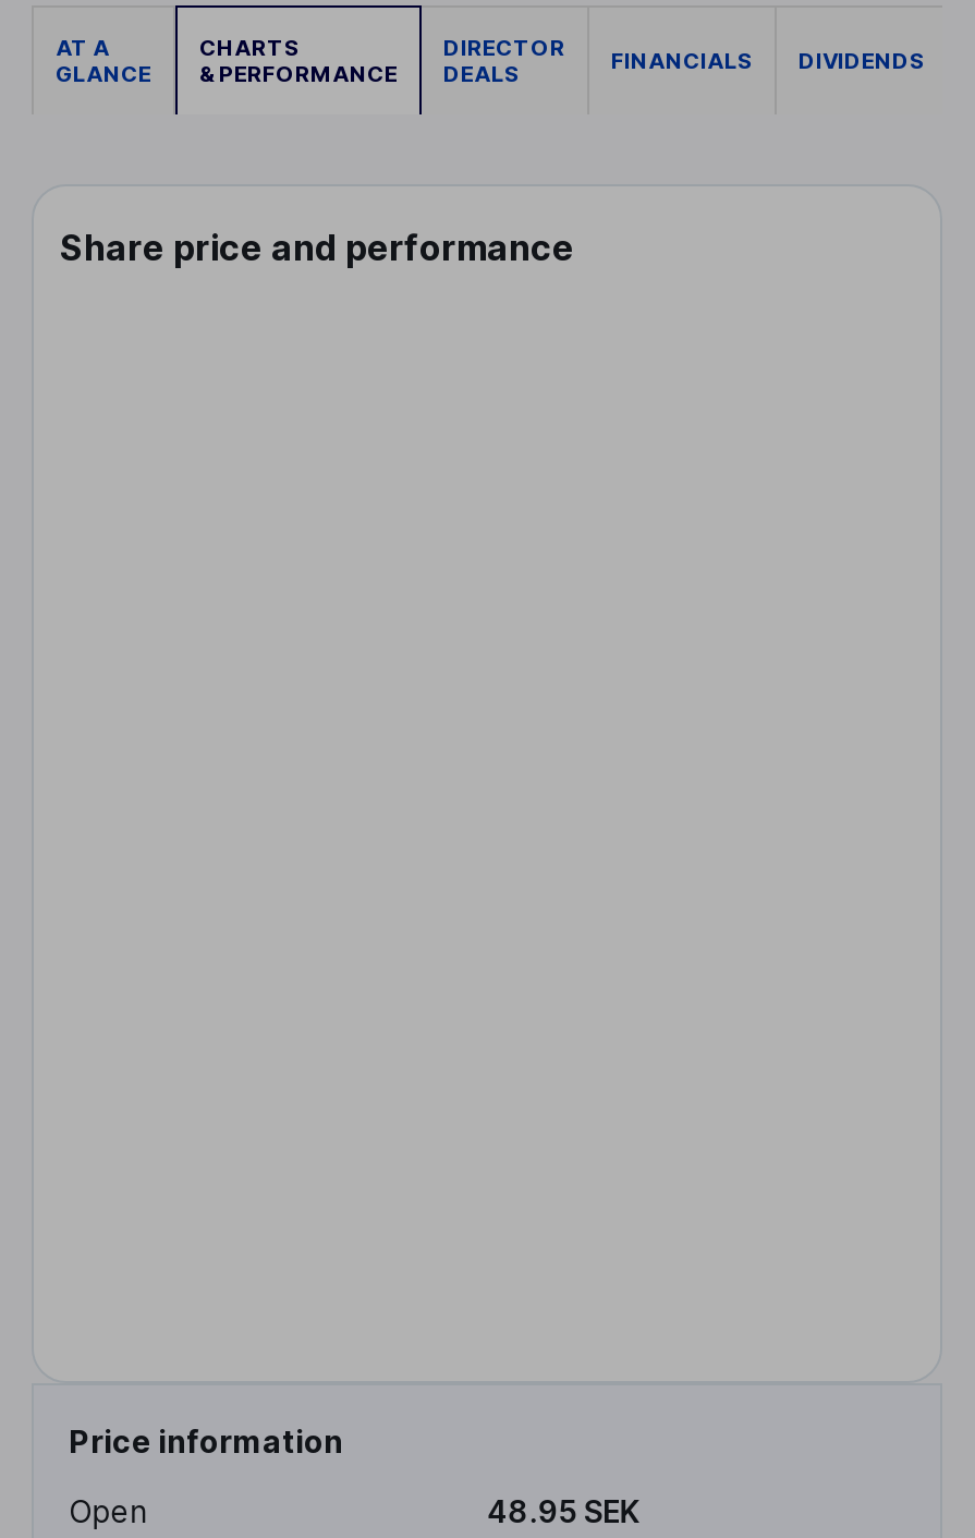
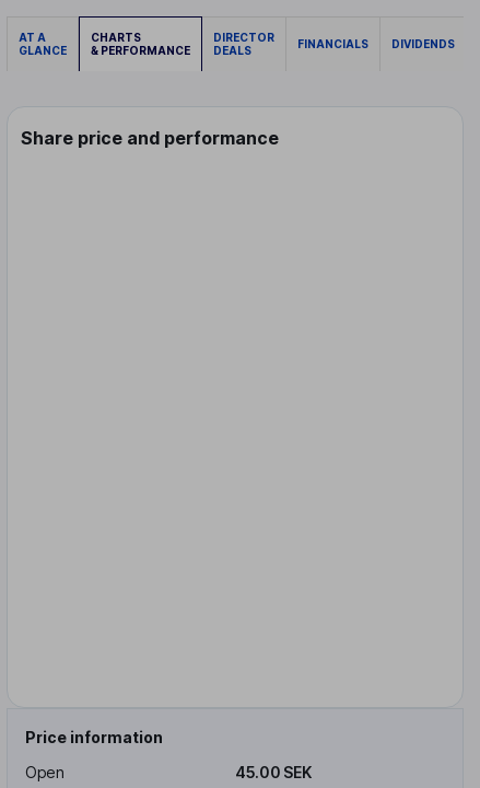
- 48.95 SEK
+ 45.00 SEK
